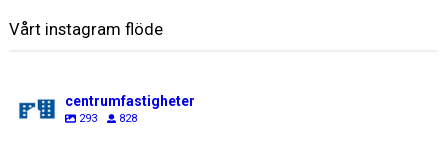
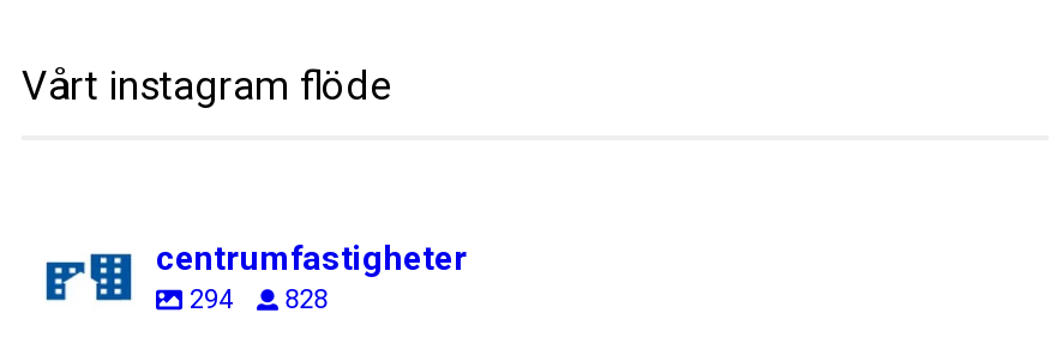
- 293 828
+ 294 828
